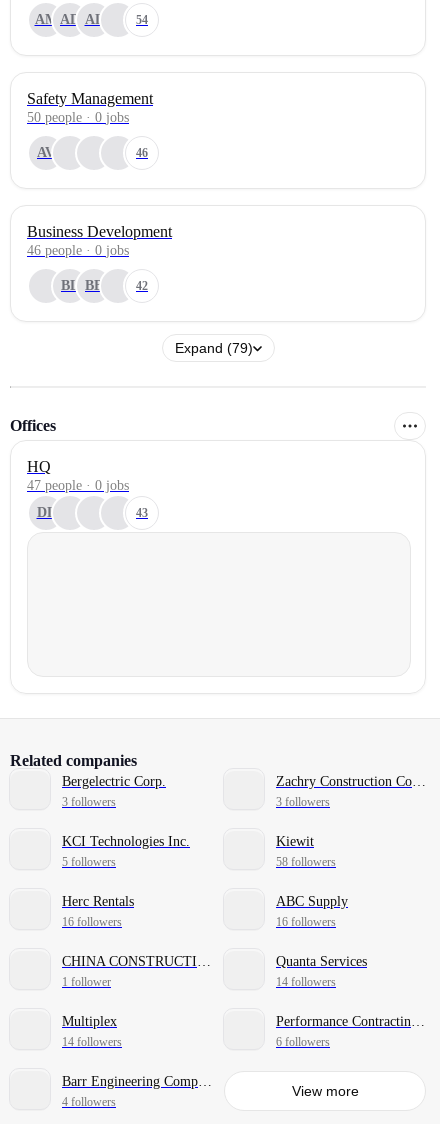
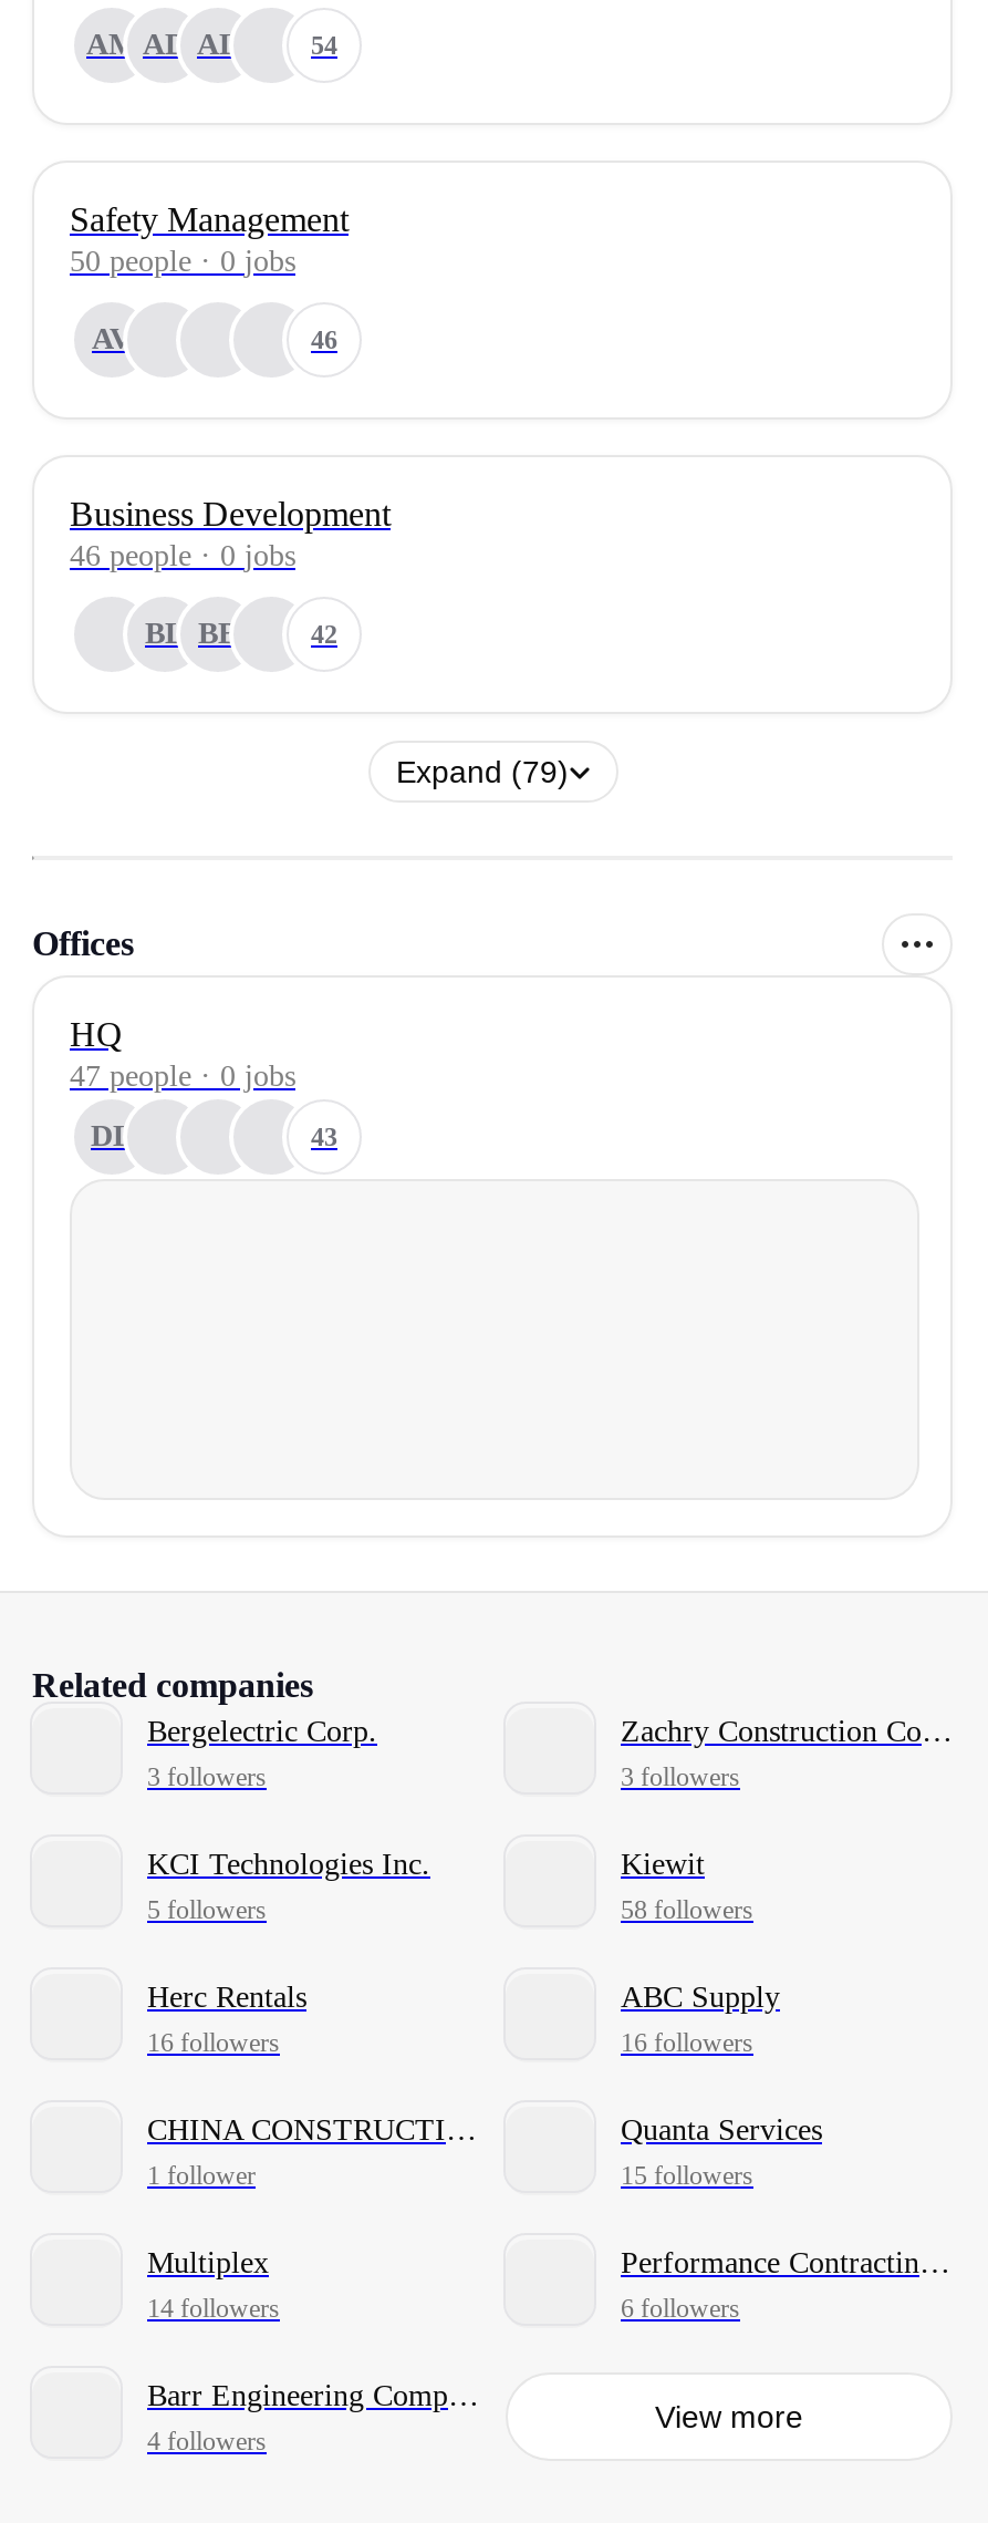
- 14 followers
+ 15 followers
